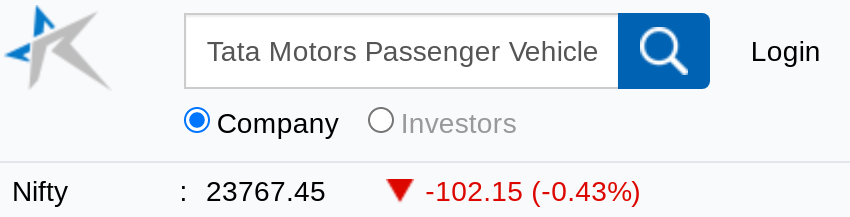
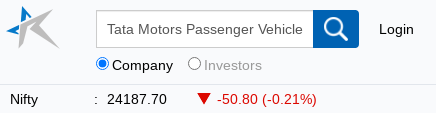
- 23767.45
+ 24187.70

- -102.15 (-0.43%)
+ -50.80 (-0.21%)
